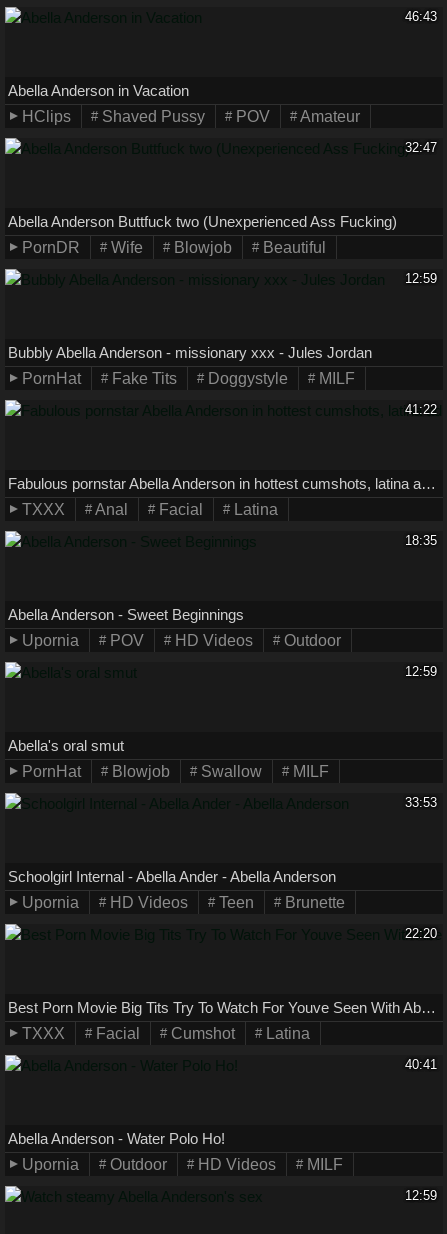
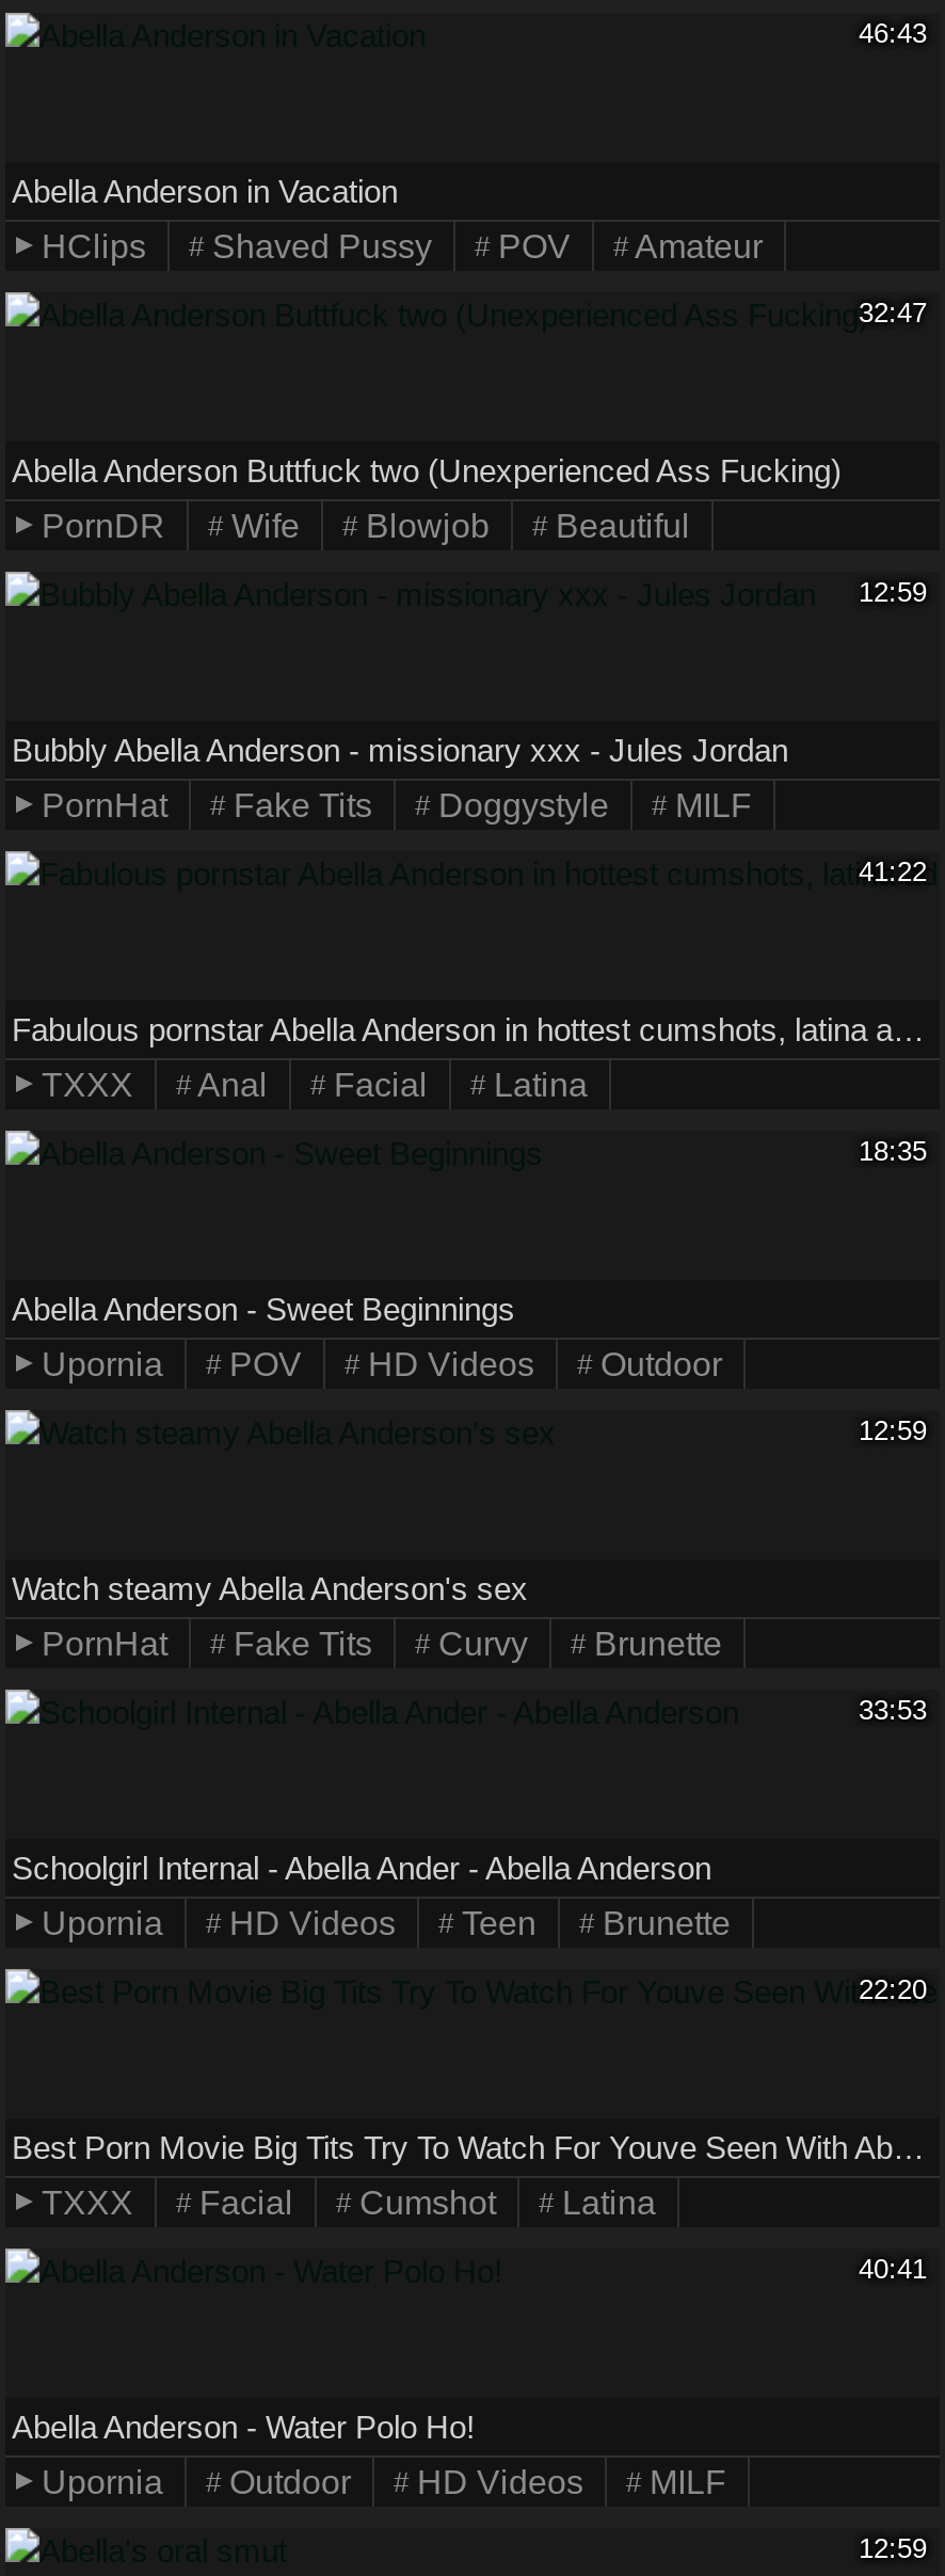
- Abella's oral smut
+ Watch steamy Abella Anderson's sex

- Blowjob
- Swallow
- MILF
+ Fake Tits
+ Curvy
+ Brunette
